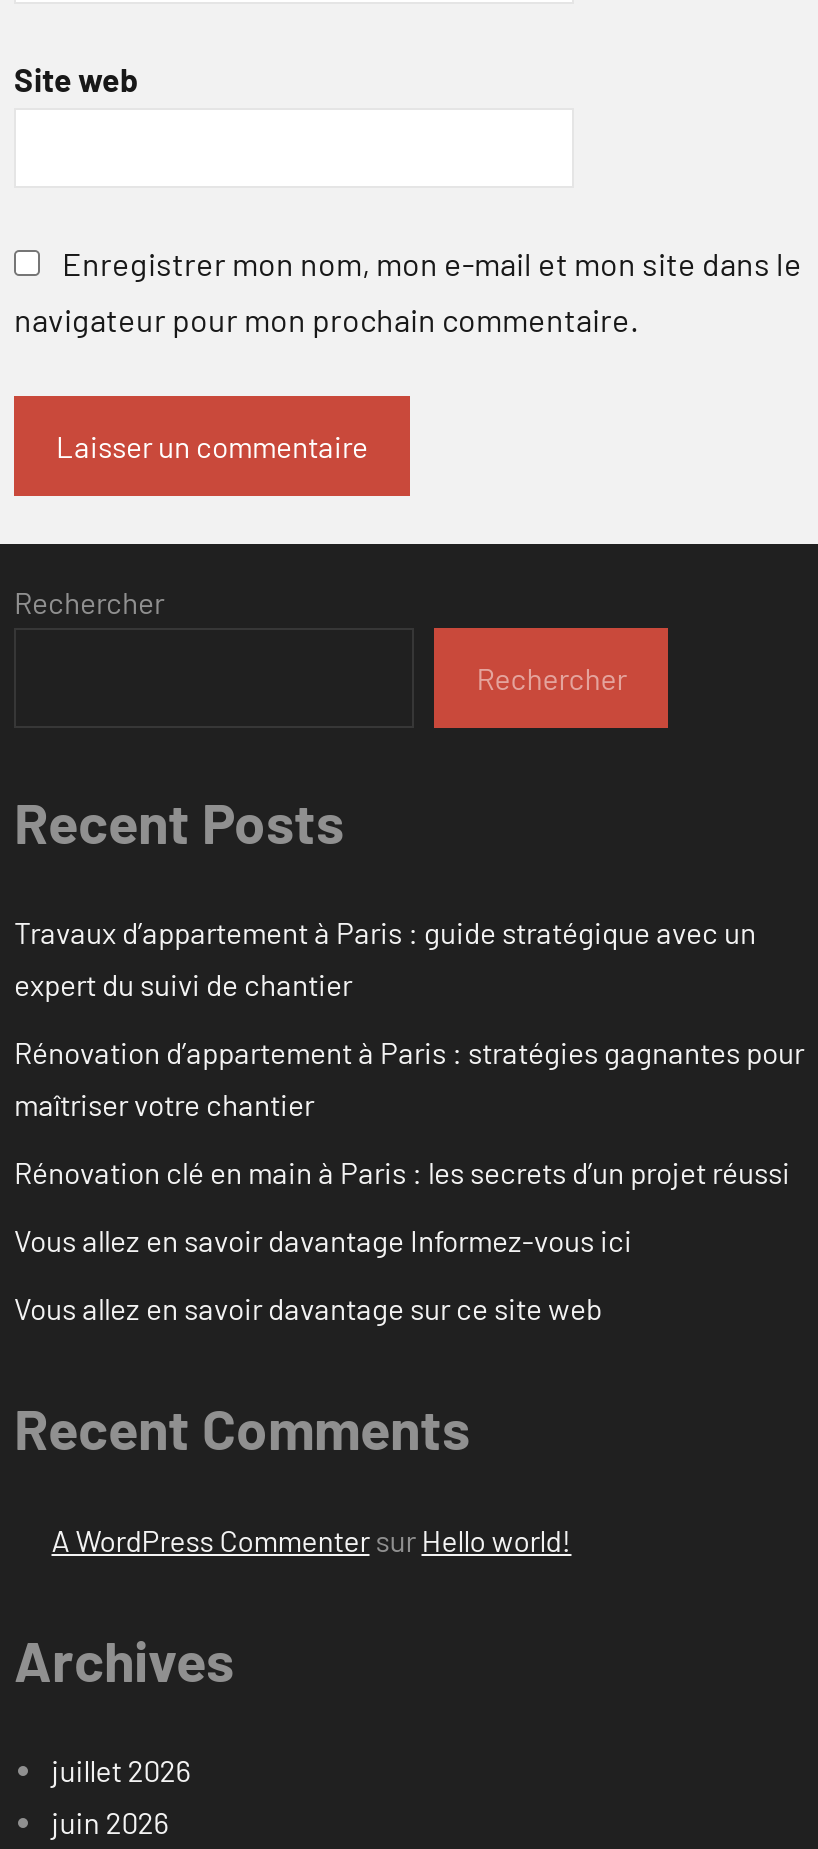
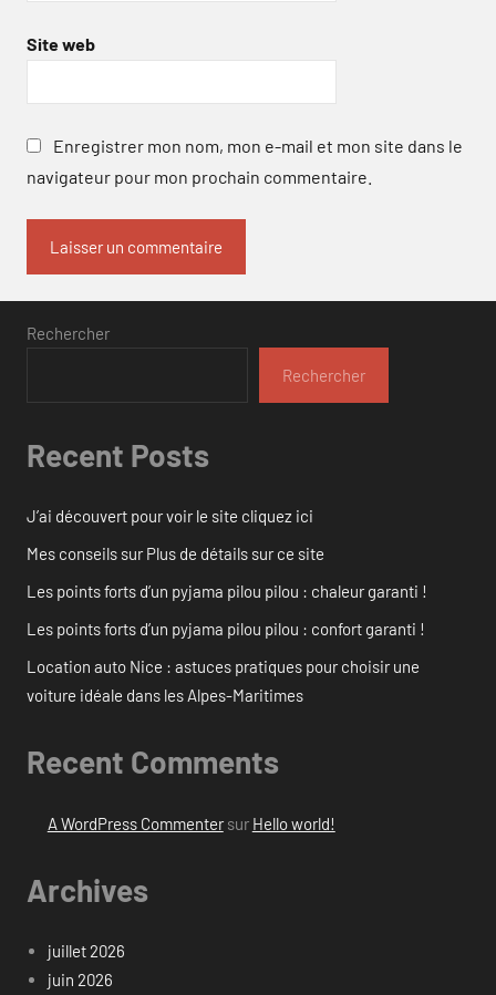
- Travaux d’appartement à Paris : guide stratégique avec un
- expert du suivi de chantier
+ J’ai découvert pour voir le site cliquez ici

- Rénovation d’appartement à Paris : stratégies gagnantes pour
- maîtriser votre chantier
+ Mes conseils sur Plus de détails sur ce site

- Rénovation clé en main à Paris : les secrets d’un projet réussi
+ Les points forts d’un pyjama pilou pilou : chaleur garanti !

- Vous allez en savoir davantage Informez-vous ici
+ Les points forts d’un pyjama pilou pilou : confort garanti !

- Vous allez en savoir davantage sur ce site web
+ Location auto Nice : astuces pratiques pour choisir une
+ voiture idéale dans les Alpes-Maritimes
